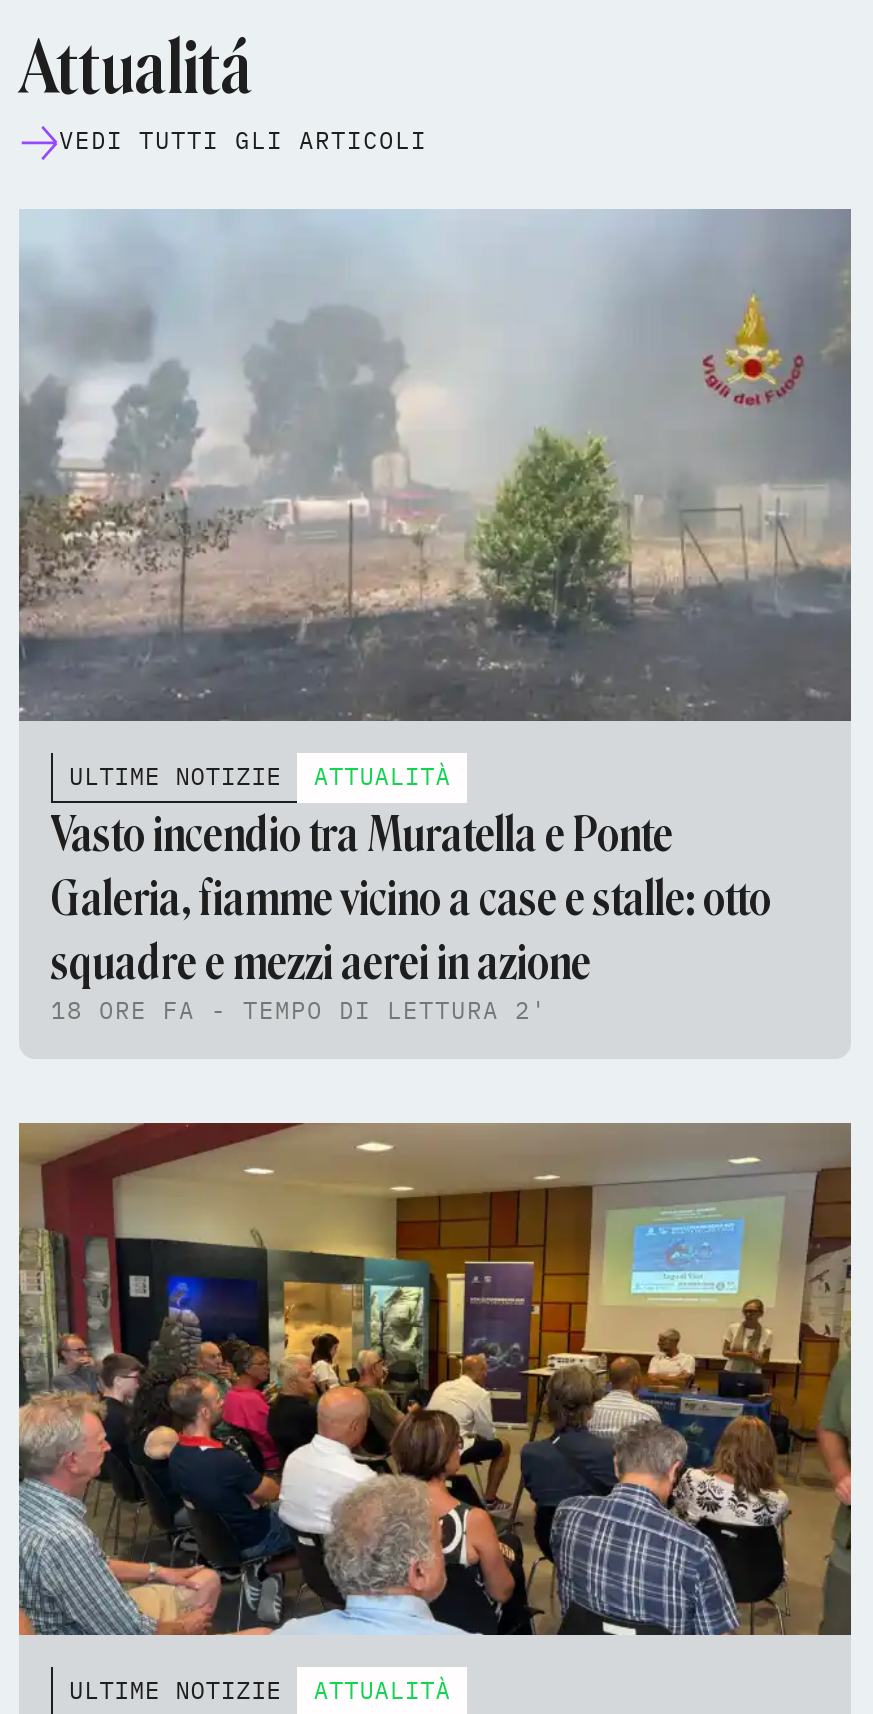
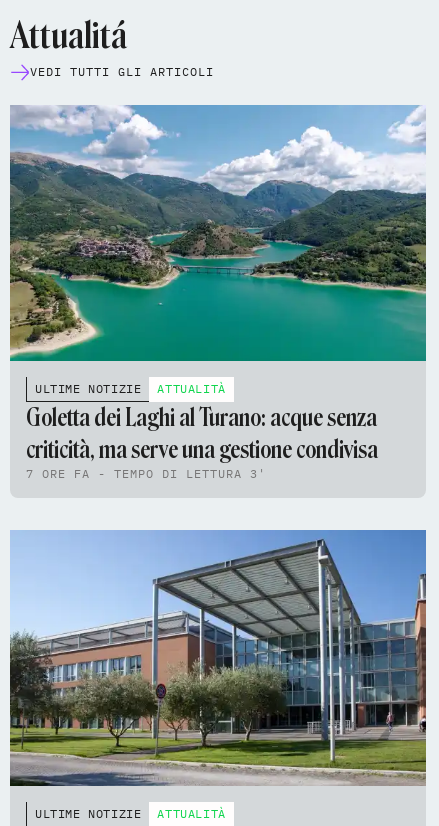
- [image]
+ [image]

- Vasto incendio tra Muratella e Ponte
- Galeria, fiamme vicino a case e stalle: otto
- squadre e mezzi aerei in azione
- 18 ORE FA - TEMPO DI LETTURA 2'
+ Goletta dei Laghi al Turano: acque senza
+ criticità, ma serve una gestione condivisa
+ 7 ORE FA - TEMPO DI LETTURA 3'

- [image]
+ [image]
